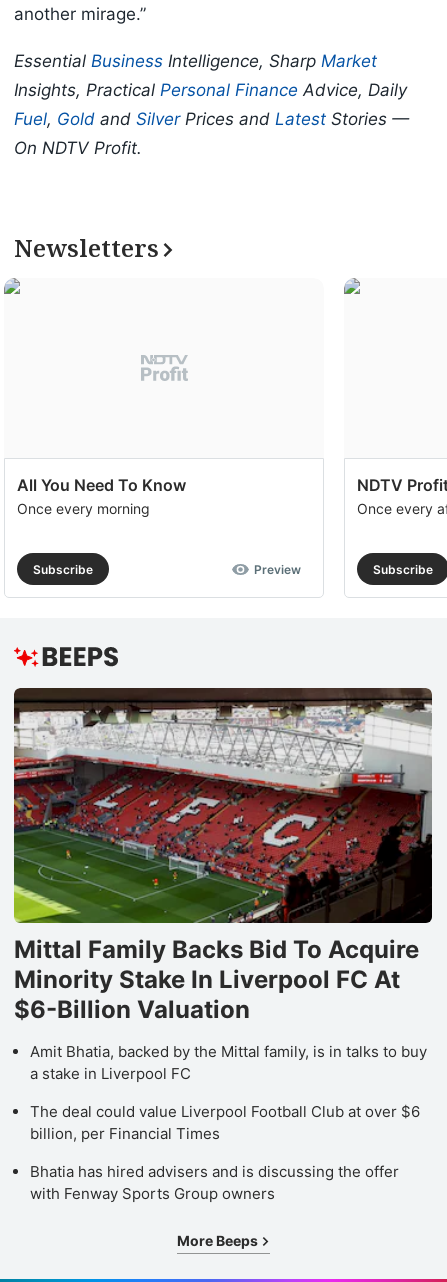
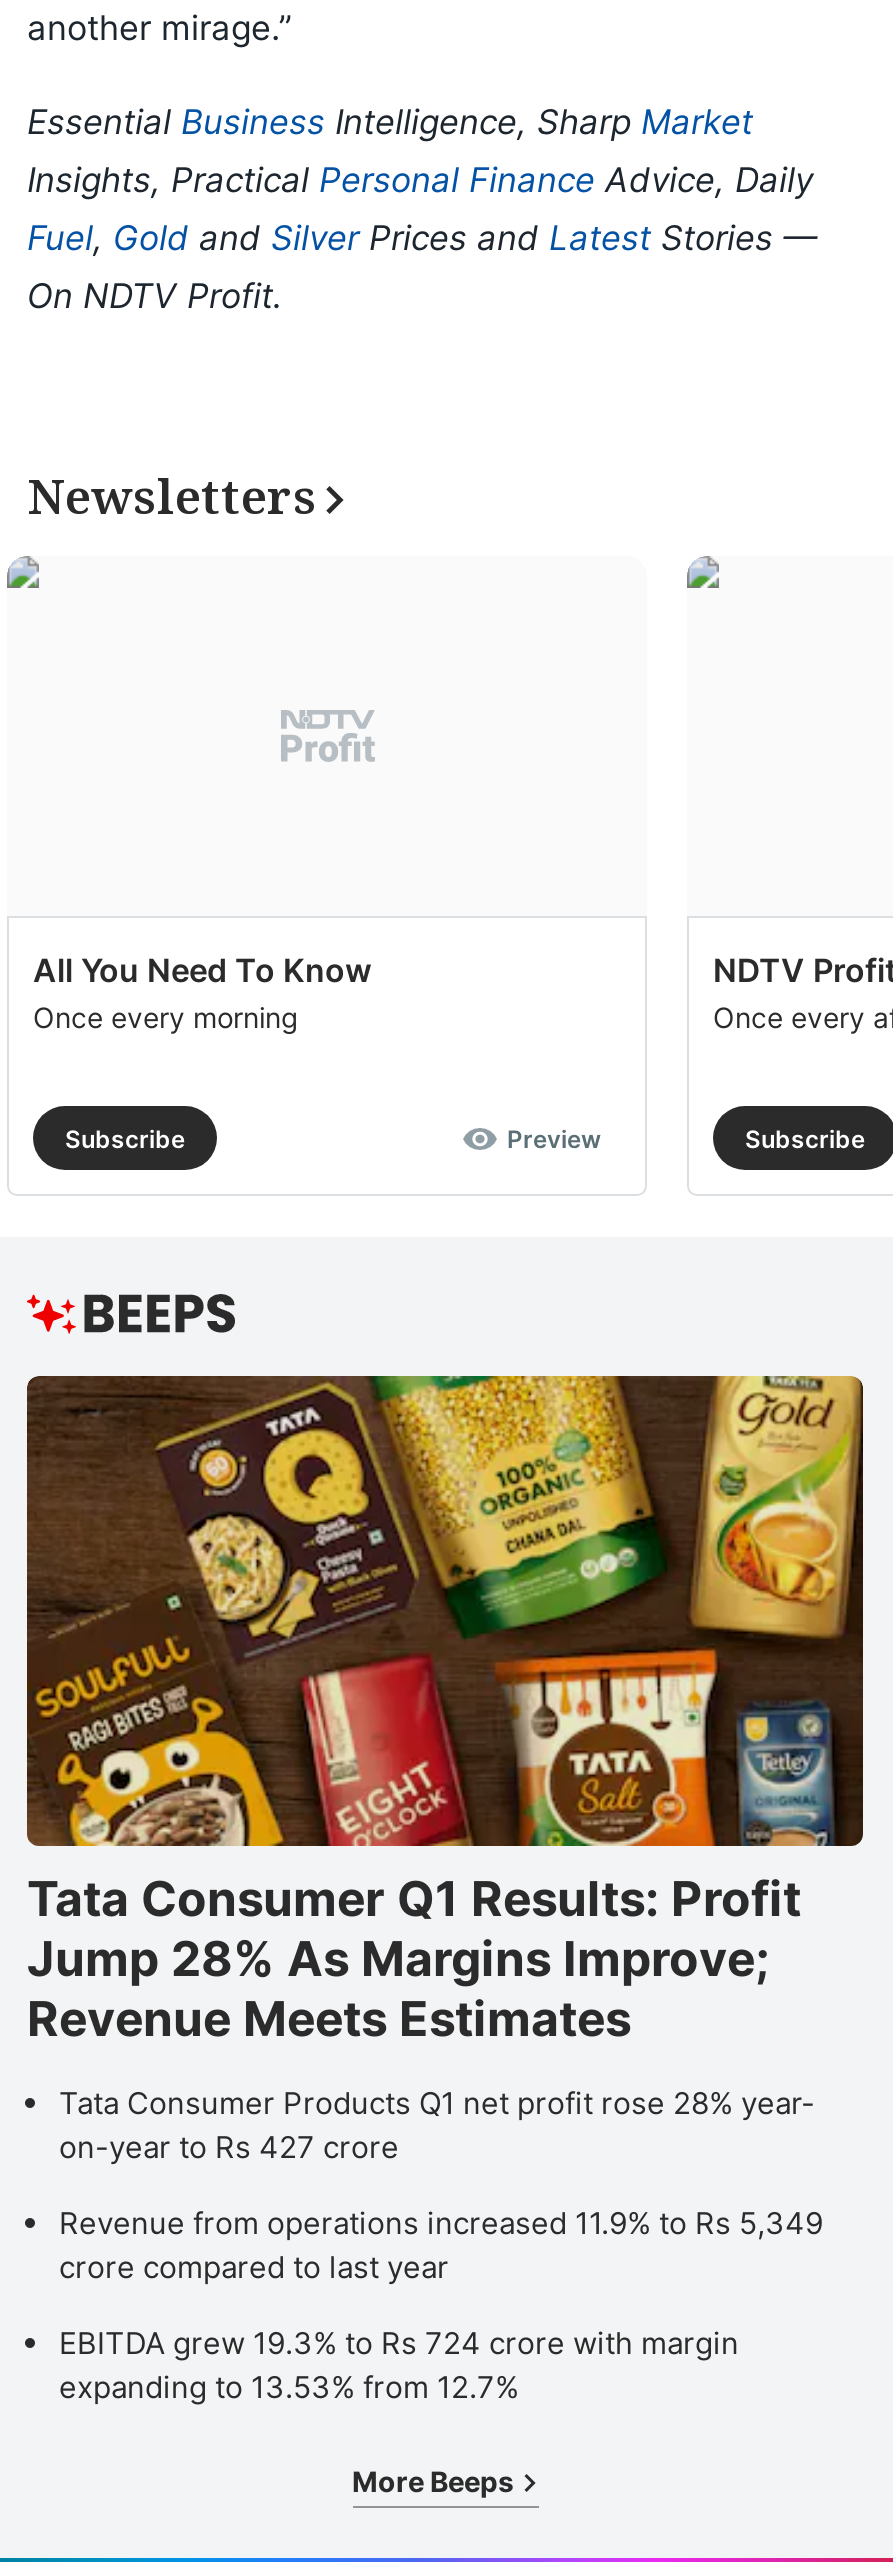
- [image]
- Mittal Family Backs Bid To Acquire
- Minority Stake In Liverpool FC At
- $6-Billion Valuation
+ [image]
+ Tata Consumer Q1 Results: Profit
+ Jump 28% As Margins Improve;
+ Revenue Meets Estimates

- Amit Bhatia, backed by the Mittal family, is in talks to buy
- a stake in Liverpool FC
+ Tata Consumer Products Q1 net profit rose 28% year-
+ on-year to Rs 427 crore

- The deal could value Liverpool Football Club at over $6
- billion, per Financial Times
+ Revenue from operations increased 11.9% to Rs 5,349
+ crore compared to last year

- Bhatia has hired advisers and is discussing the offer
- with Fenway Sports Group owners
+ EBITDA grew 19.3% to Rs 724 crore with margin
+ expanding to 13.53% from 12.7%
